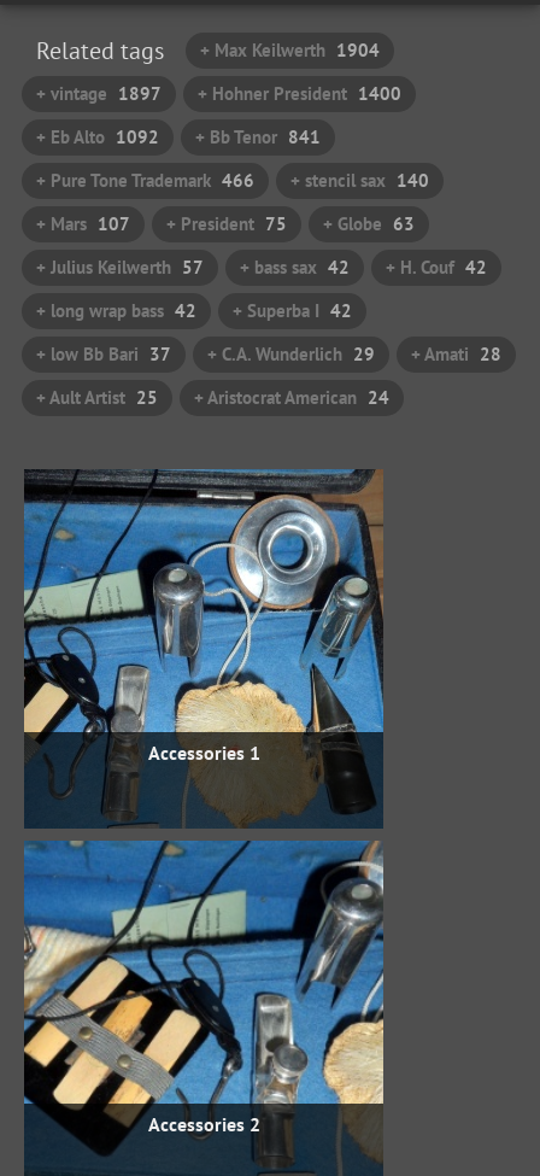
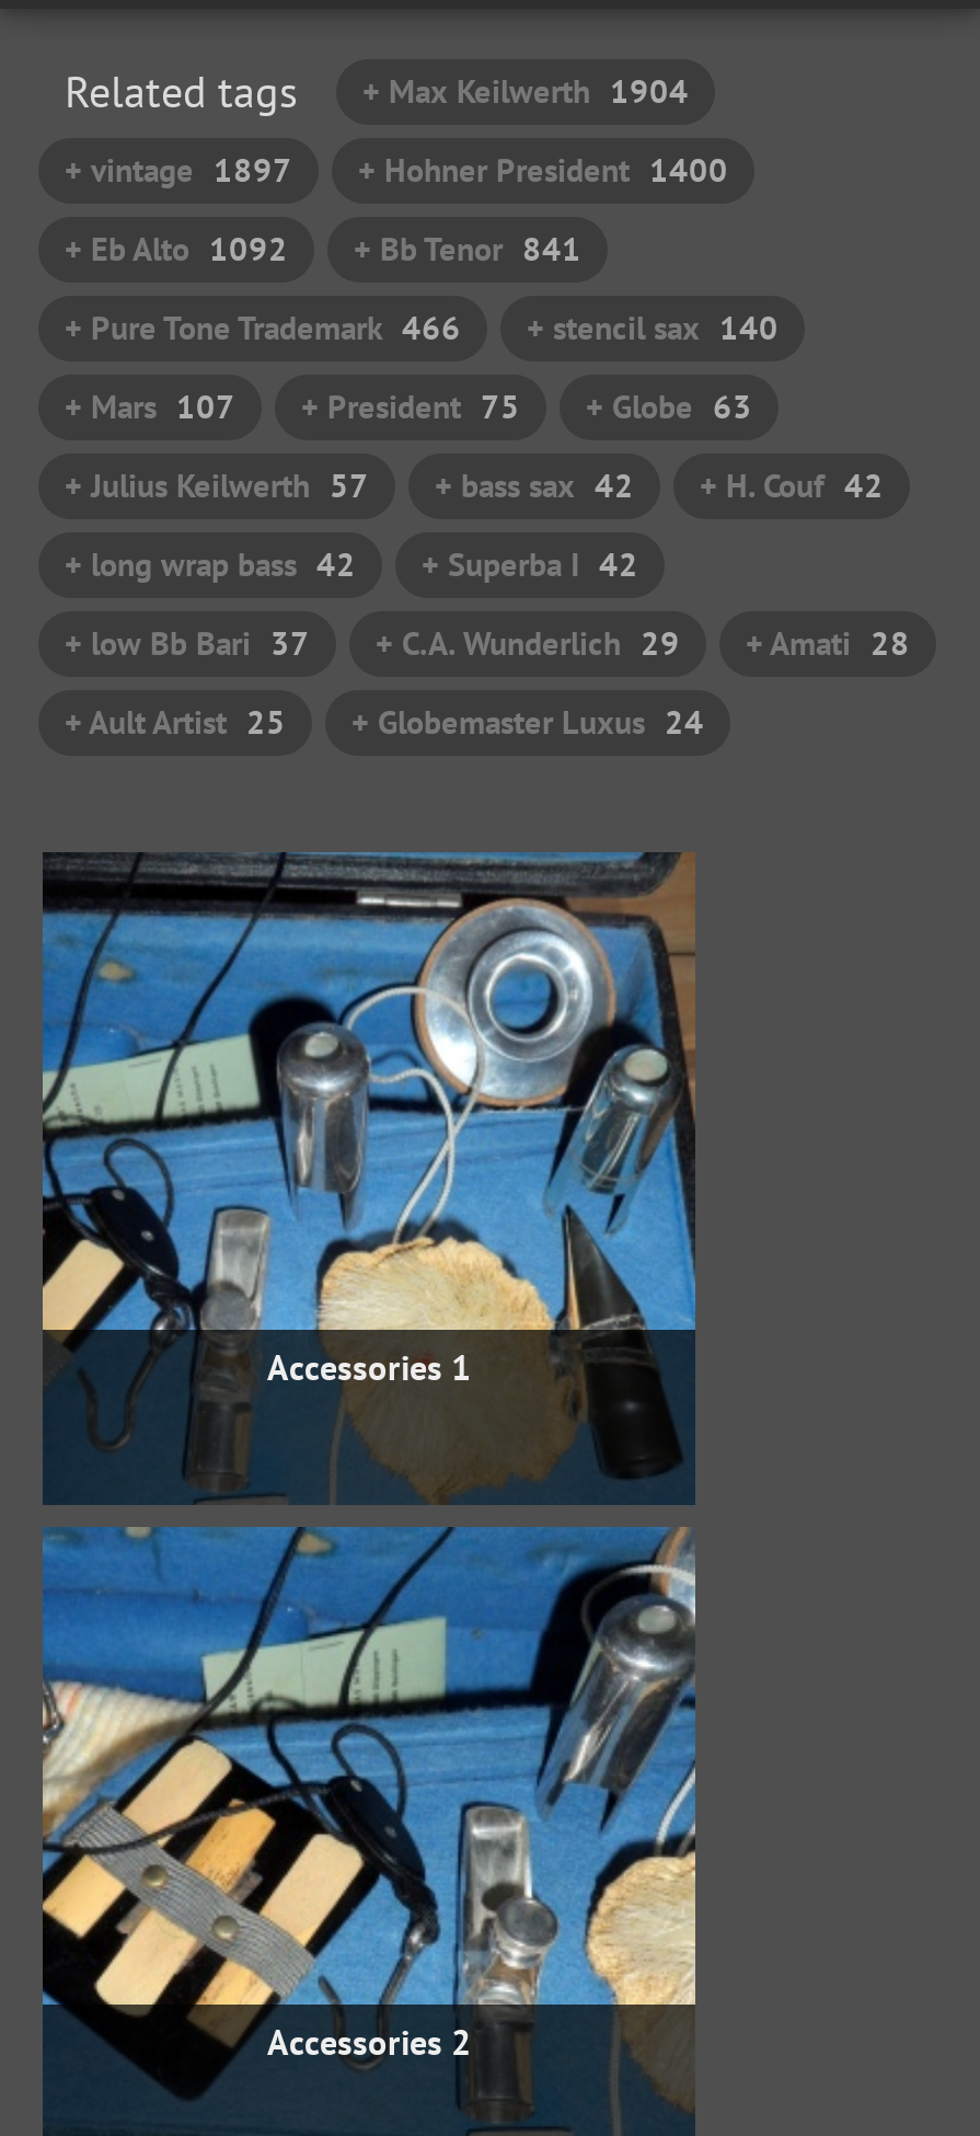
- + Aristocrat American 24
+ + Globemaster Luxus 24
